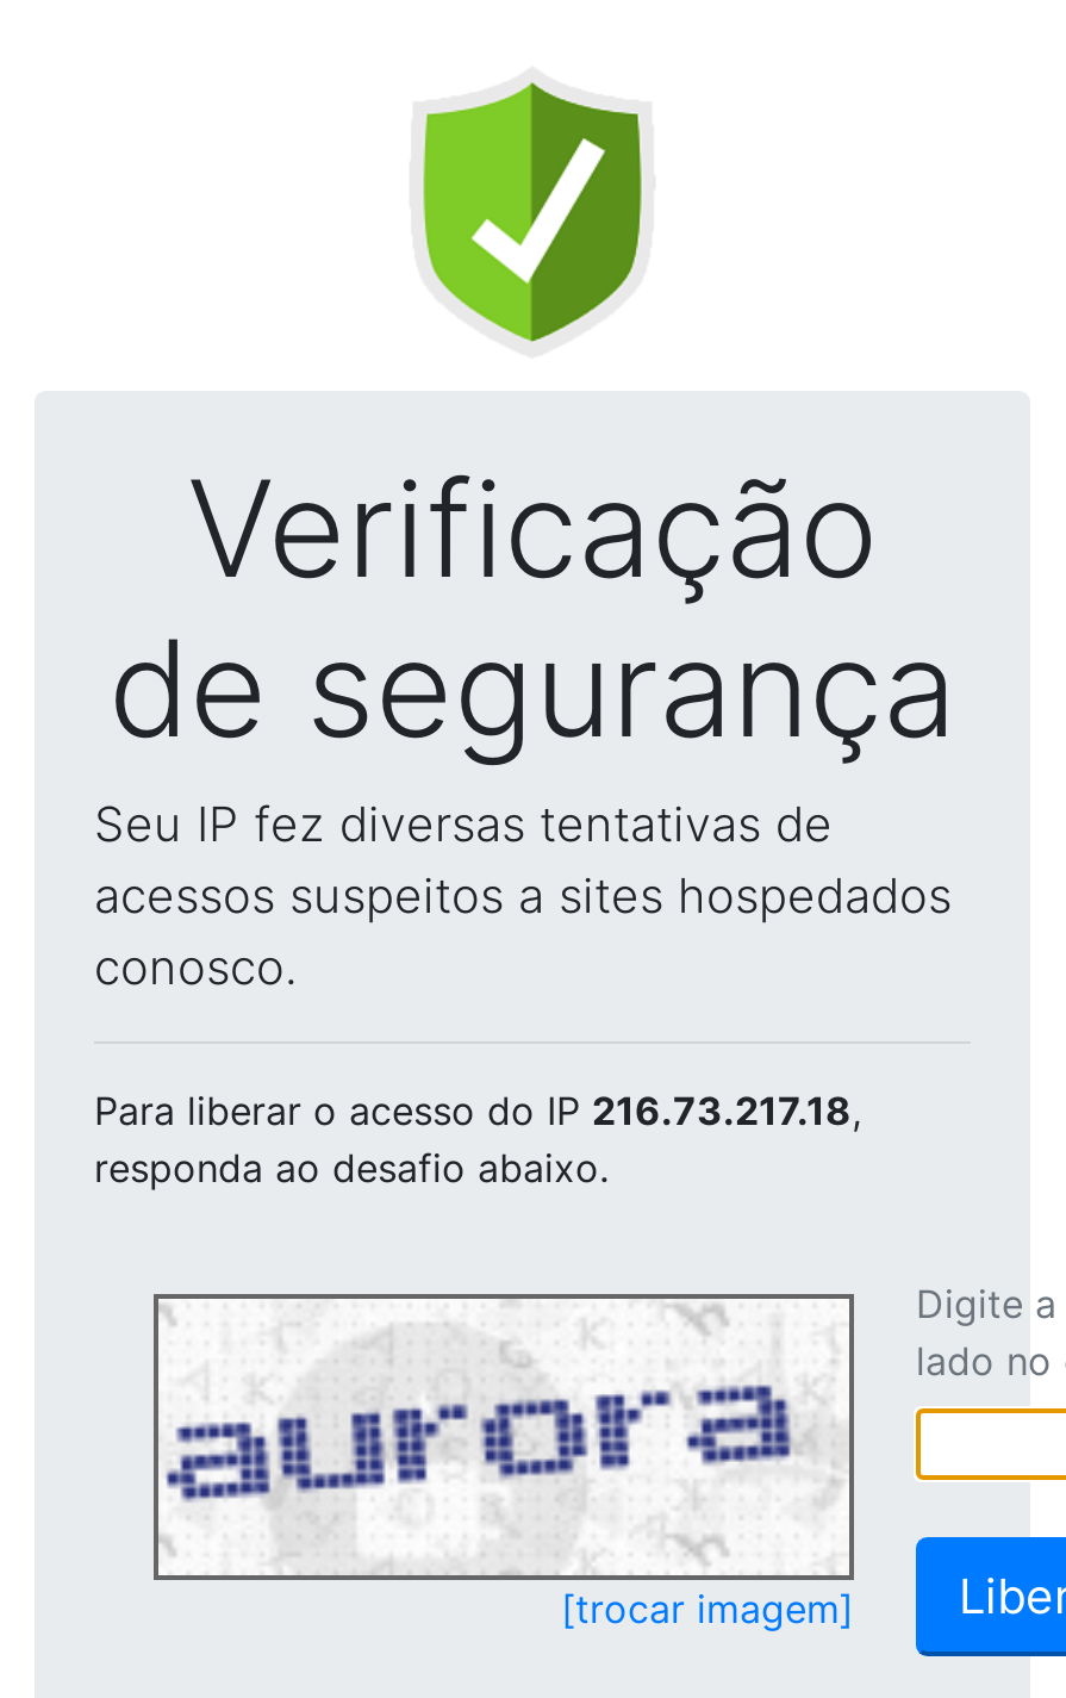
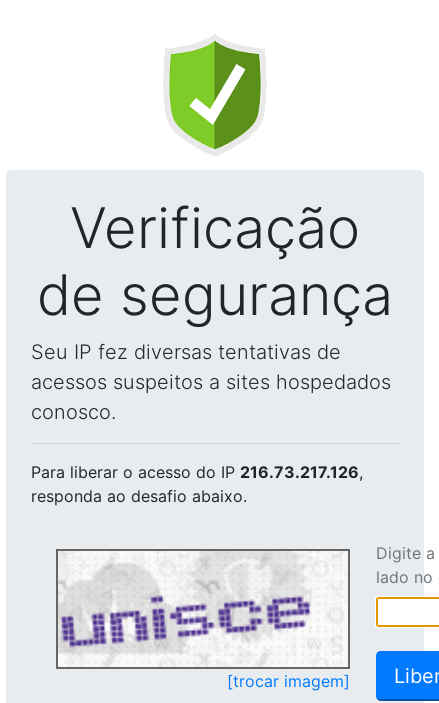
- Para liberar o acesso do IP 216.73.217.18,
+ Para liberar o acesso do IP 216.73.217.126,

- [image]
+ [image]
